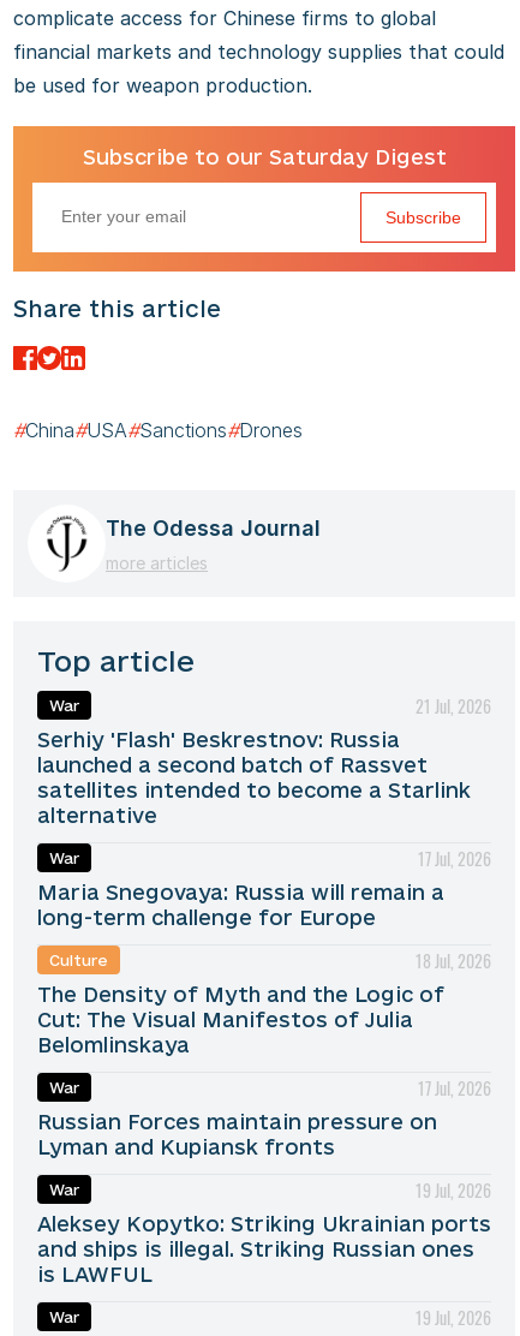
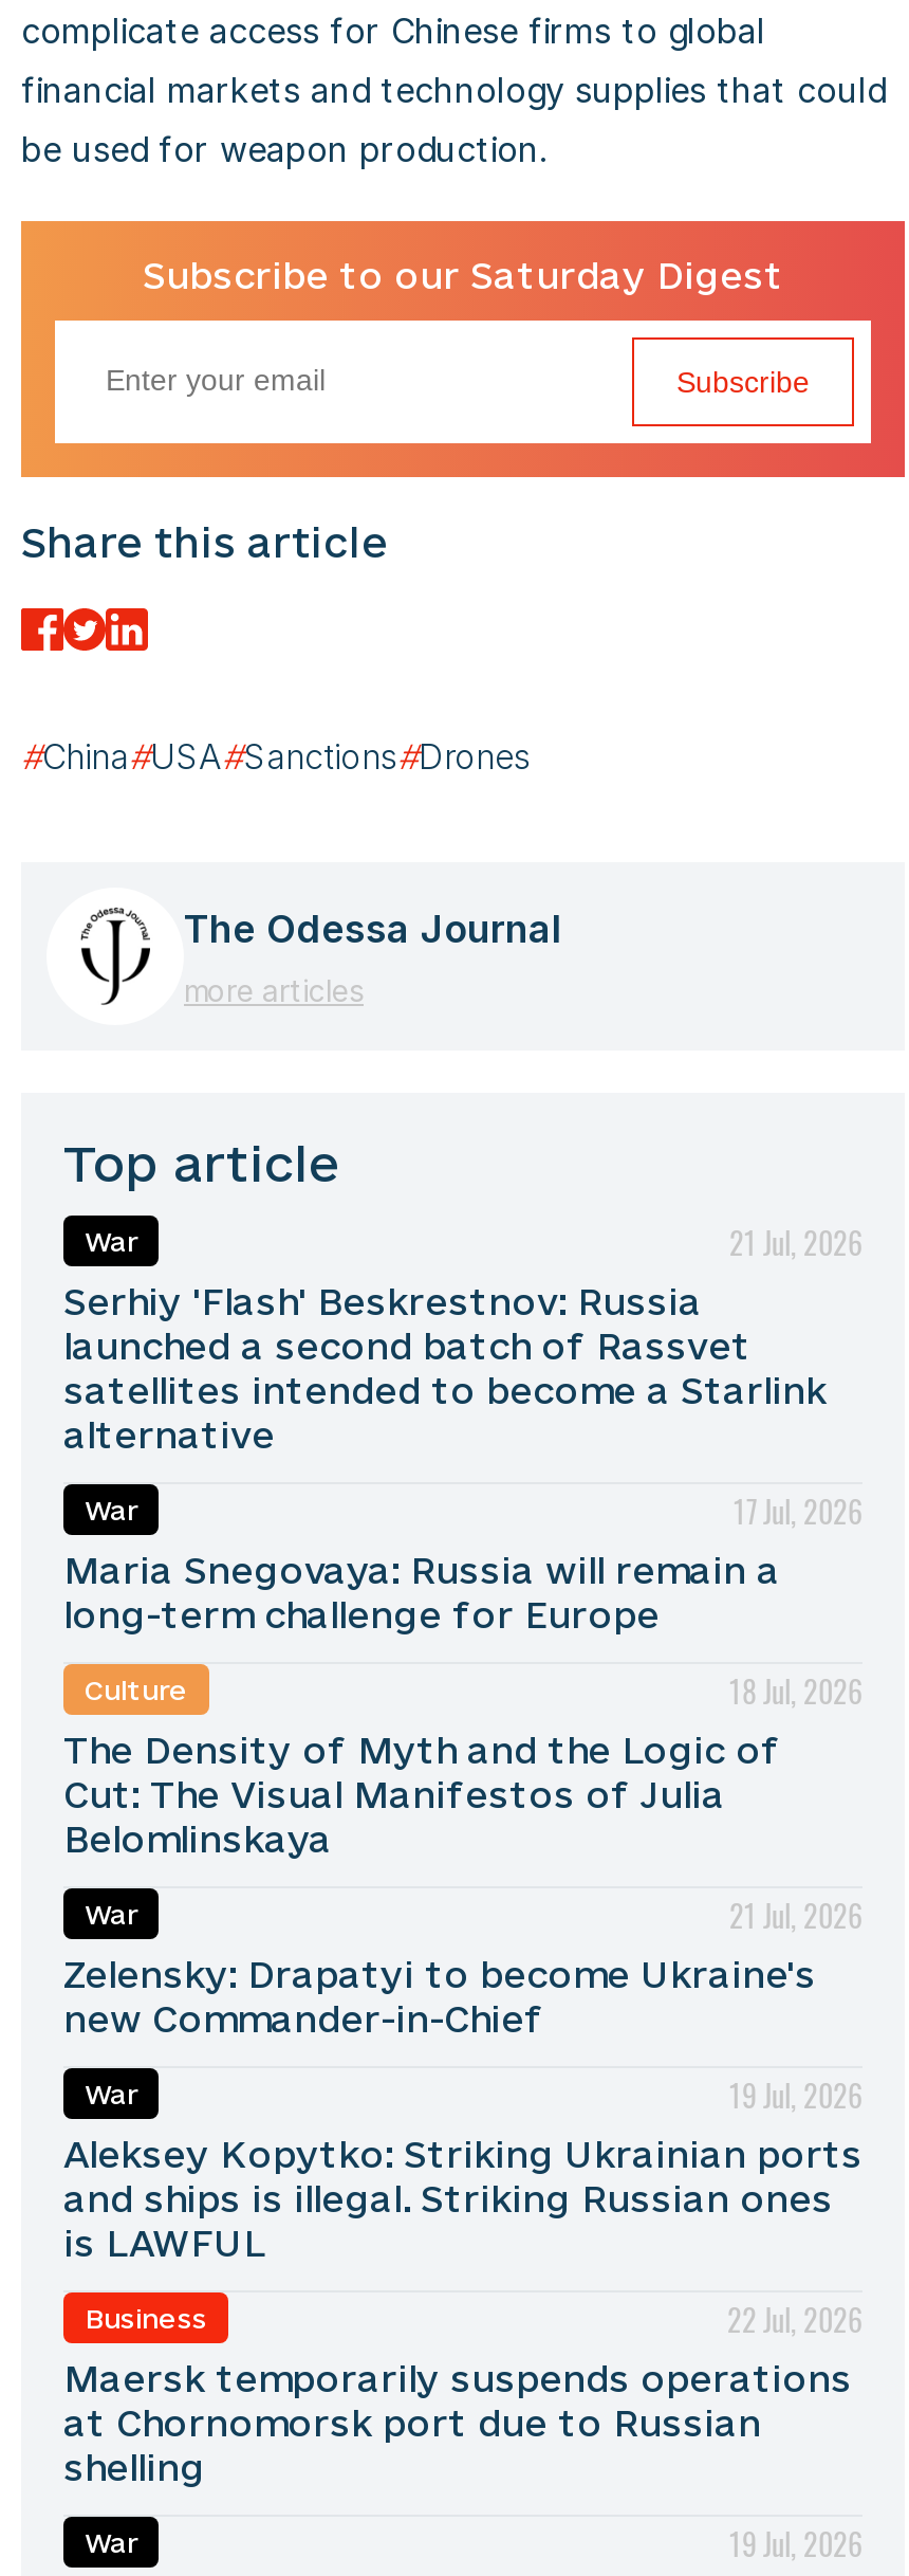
- 17 Jul, 2026
- Russian Forces maintain pressure on
- Lyman and Kupiansk fronts
+ 21 Jul, 2026
+ Zelensky: Drapatyi to become Ukraine's
+ new Commander-in-Chief

+ Business
+ 22 Jul, 2026
+ Maersk temporarily suspends operations
+ at Chornomorsk port due to Russian
+ shelling
